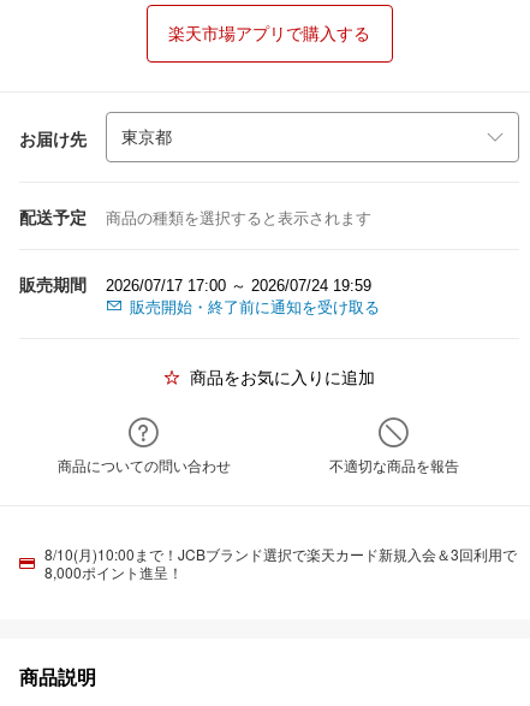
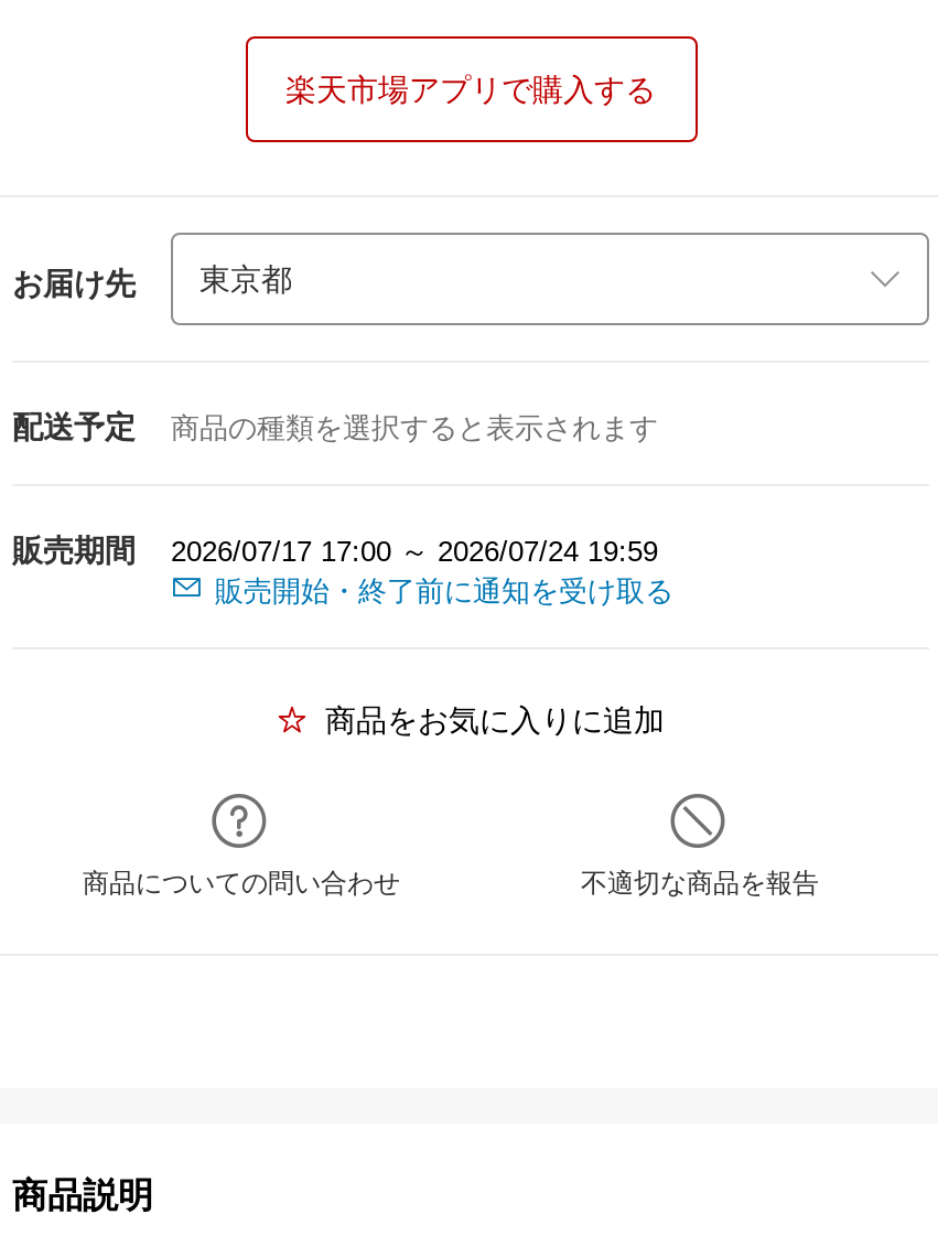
- 8/10(月)10:00まで！JCBブランド選択で楽天カード新規入会＆3回利用で
- 8,000ポイント進呈！
